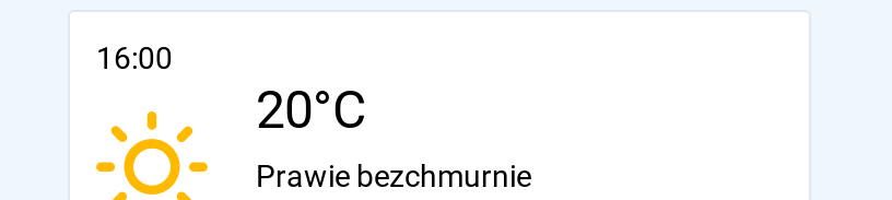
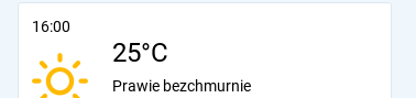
- 20°C
+ 25°C
